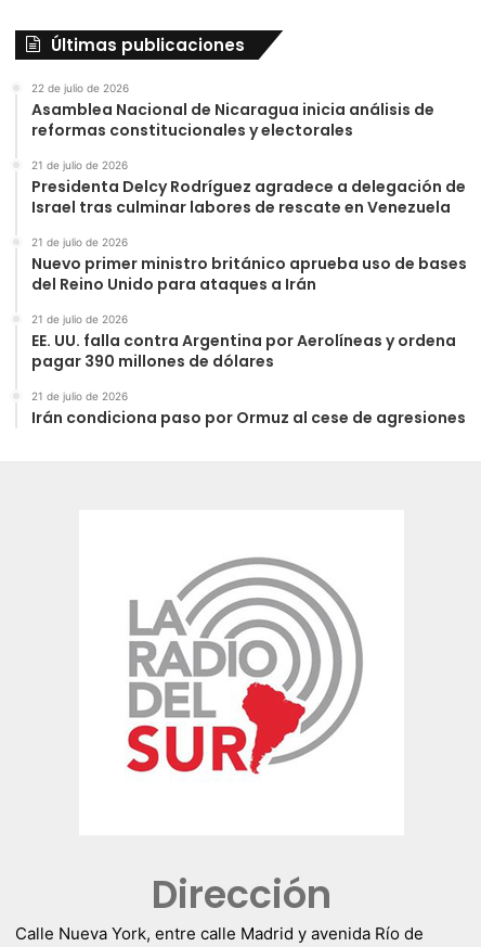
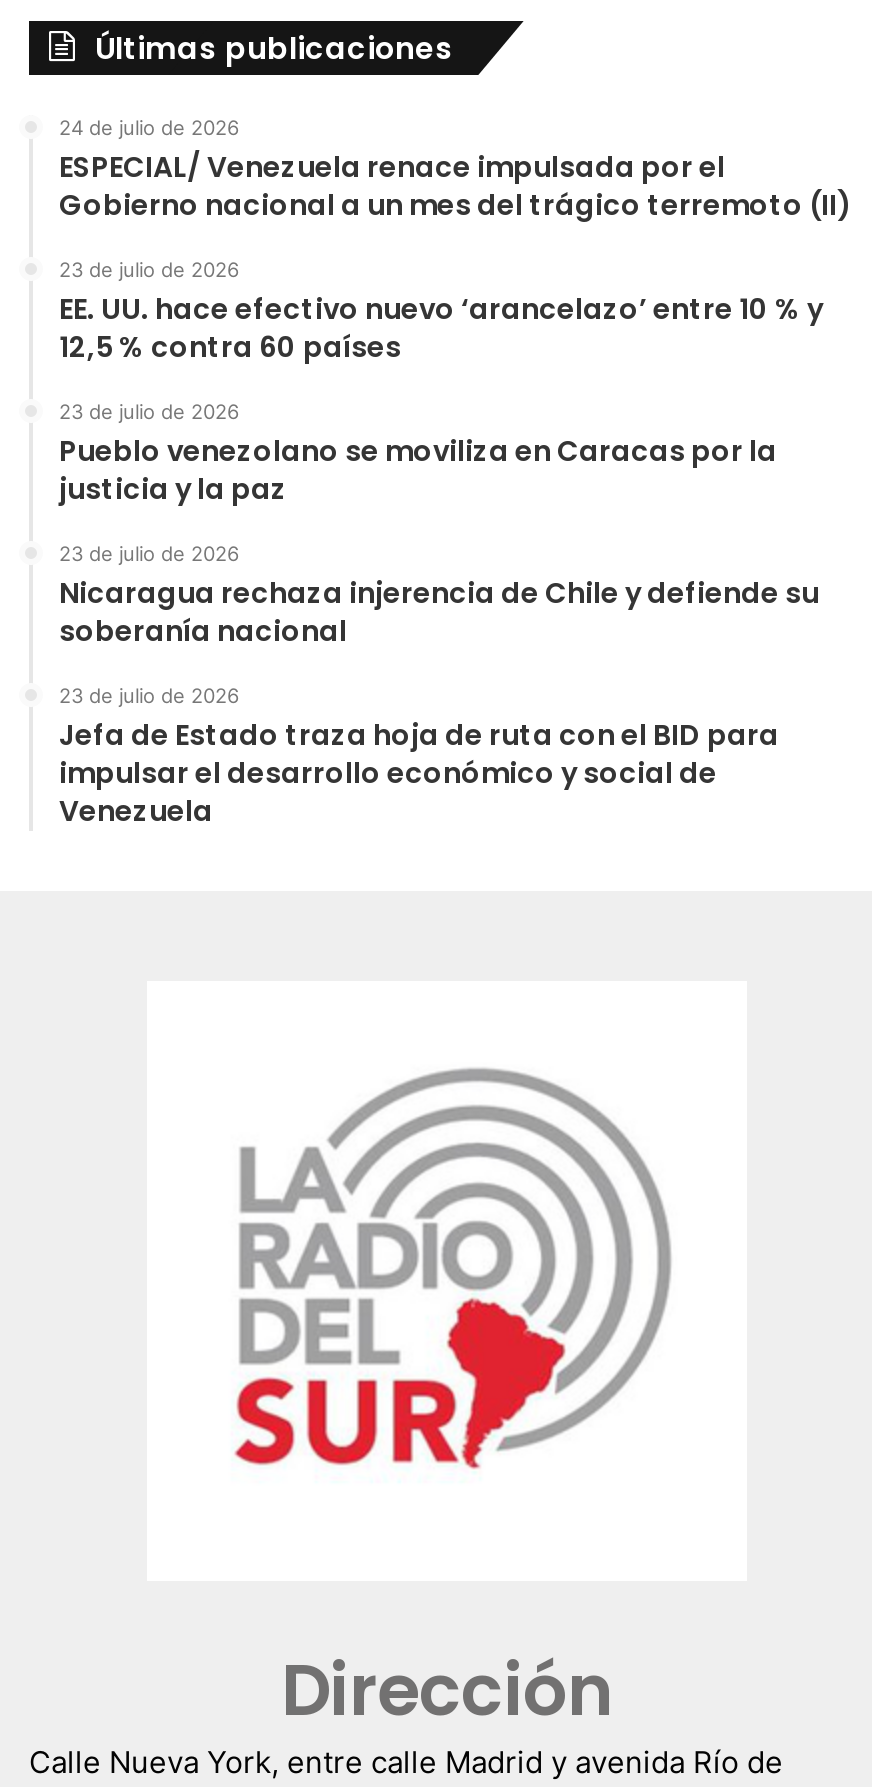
- 22 de julio de 2026
- Asamblea Nacional de Nicaragua inicia análisis de
- reformas constitucionales y electorales
+ 24 de julio de 2026
+ ESPECIAL/ Venezuela renace impulsada por el
+ Gobierno nacional a un mes del trágico terremoto (II)

- 21 de julio de 2026
- Presidenta Delcy Rodríguez agradece a delegación de
- Israel tras culminar labores de rescate en Venezuela
+ 23 de julio de 2026
+ EE. UU. hace efectivo nuevo ‘arancelazo’ entre 10 % y
+ 12,5 % contra 60 países

- 21 de julio de 2026
- Nuevo primer ministro británico aprueba uso de bases
- del Reino Unido para ataques a Irán
+ 23 de julio de 2026
+ Pueblo venezolano se moviliza en Caracas por la
+ justicia y la paz

- 21 de julio de 2026
- EE. UU. falla contra Argentina por Aerolíneas y ordena
- pagar 390 millones de dólares
+ 23 de julio de 2026
+ Nicaragua rechaza injerencia de Chile y defiende su
+ soberanía nacional

- 21 de julio de 2026
- Irán condiciona paso por Ormuz al cese de agresiones
+ 23 de julio de 2026
+ Jefa de Estado traza hoja de ruta con el BID para
+ impulsar el desarrollo económico y social de
+ Venezuela
